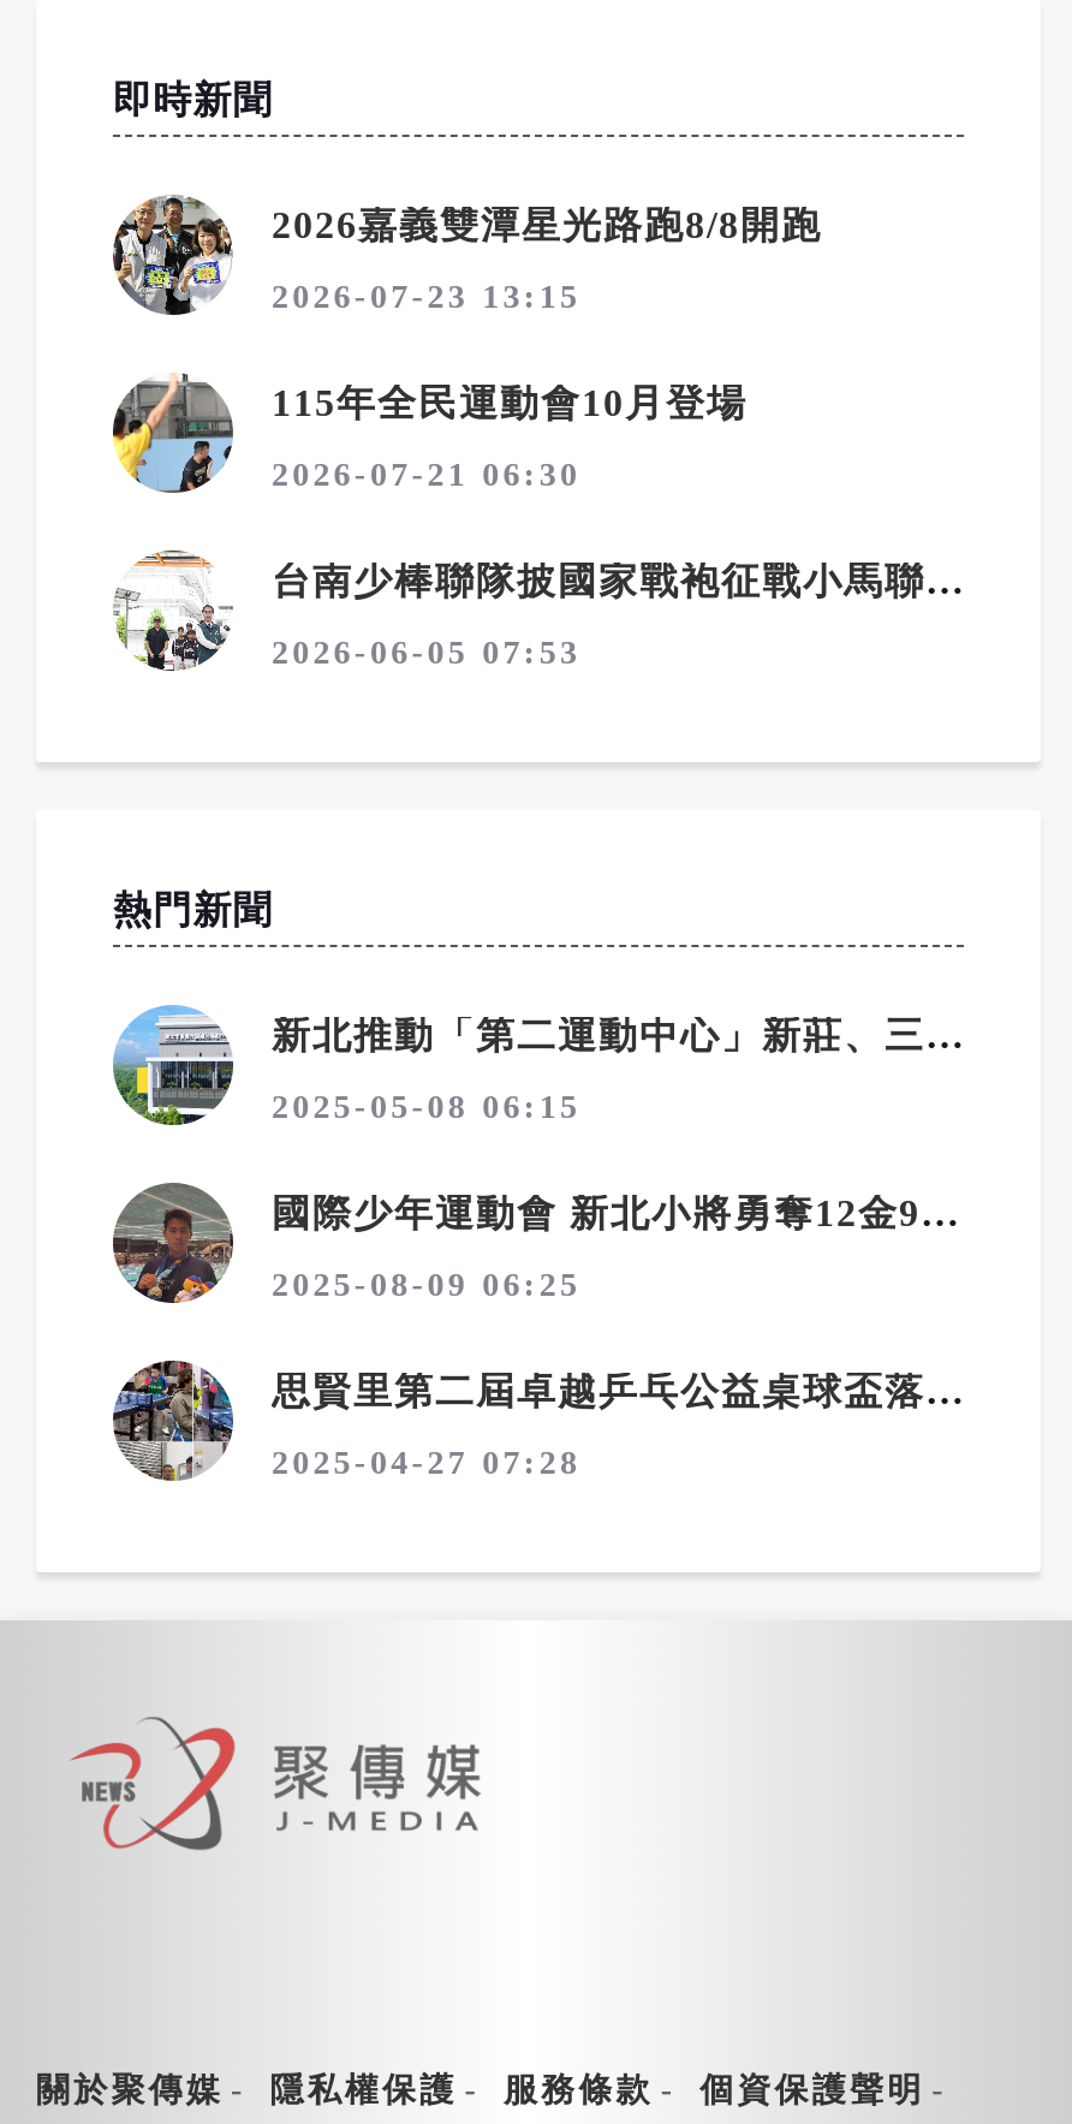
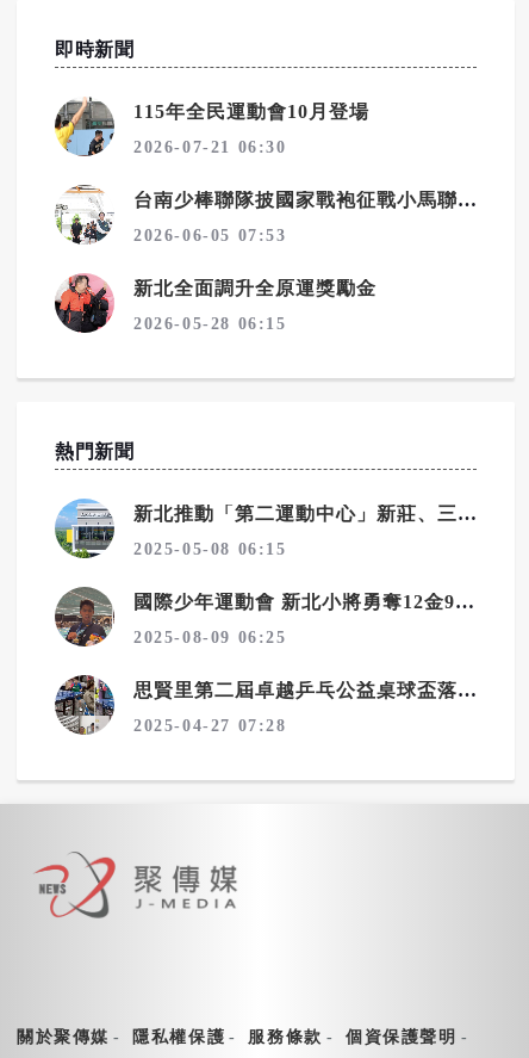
- [image]
- 2026嘉義雙潭星光路跑8/8開跑
- 2026-07-23 13:15

moved up: [image] | 115年全民運動會10月登場 | 2026-07-21 06:30 | 2026-06-05 07:53

+ [image]
+ 新北全面調升全原運獎勵金
+ 2026-05-28 06:15
